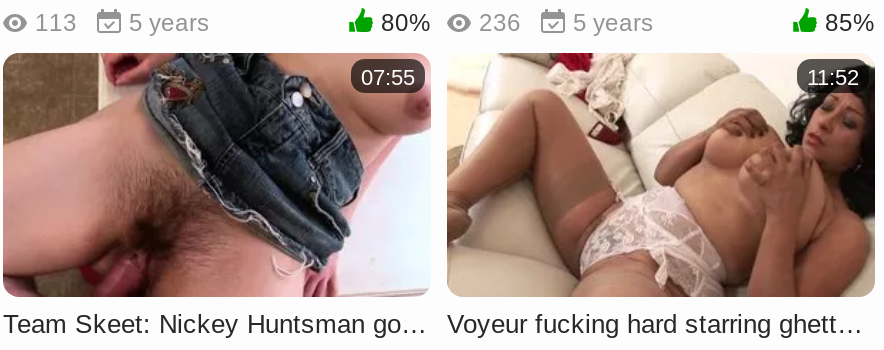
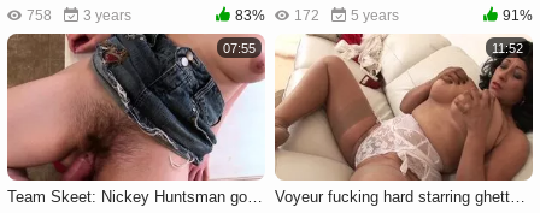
- 113
- 5 years
- 80%
+ 758
+ 3 years
+ 83%

- 236
+ 172

- 85%
+ 91%
